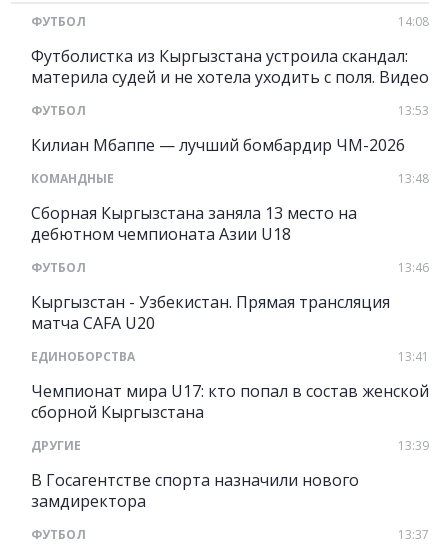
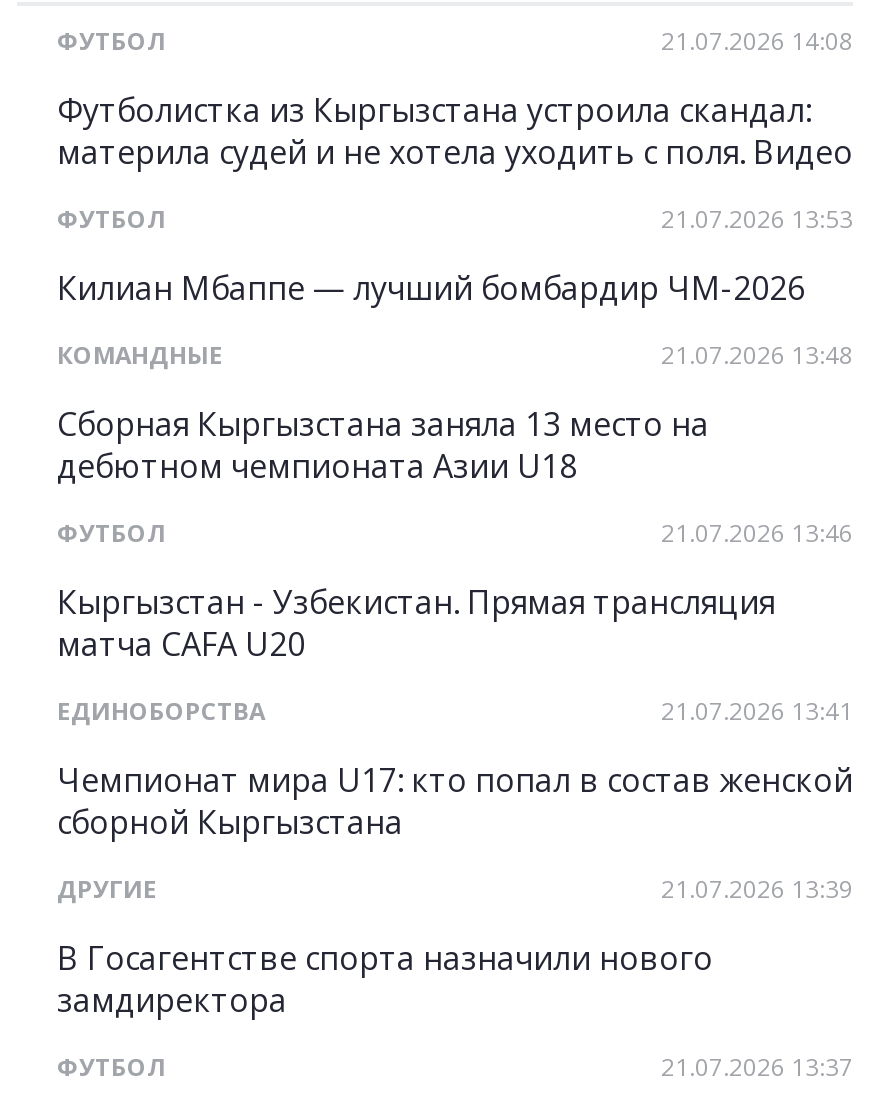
- 14:08
+ 21.07.2026 14:08

- 13:53
+ 21.07.2026 13:53

- 13:48
+ 21.07.2026 13:48

- 13:46
+ 21.07.2026 13:46

- 13:41
+ 21.07.2026 13:41

- 13:39
+ 21.07.2026 13:39

- 13:37
+ 21.07.2026 13:37
